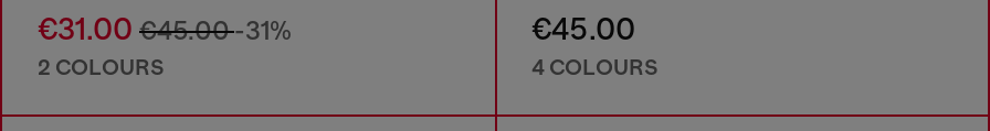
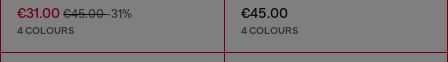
- 2 COLOURS
+ 4 COLOURS
